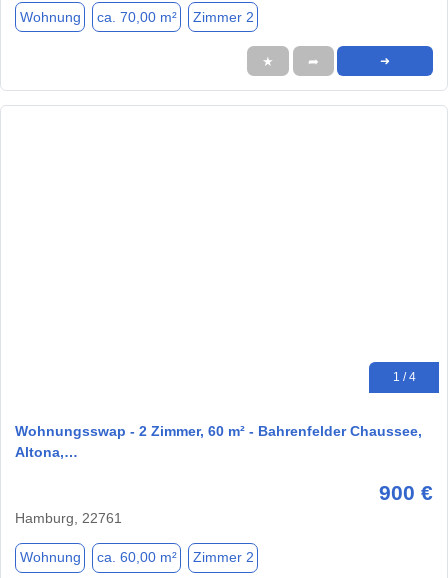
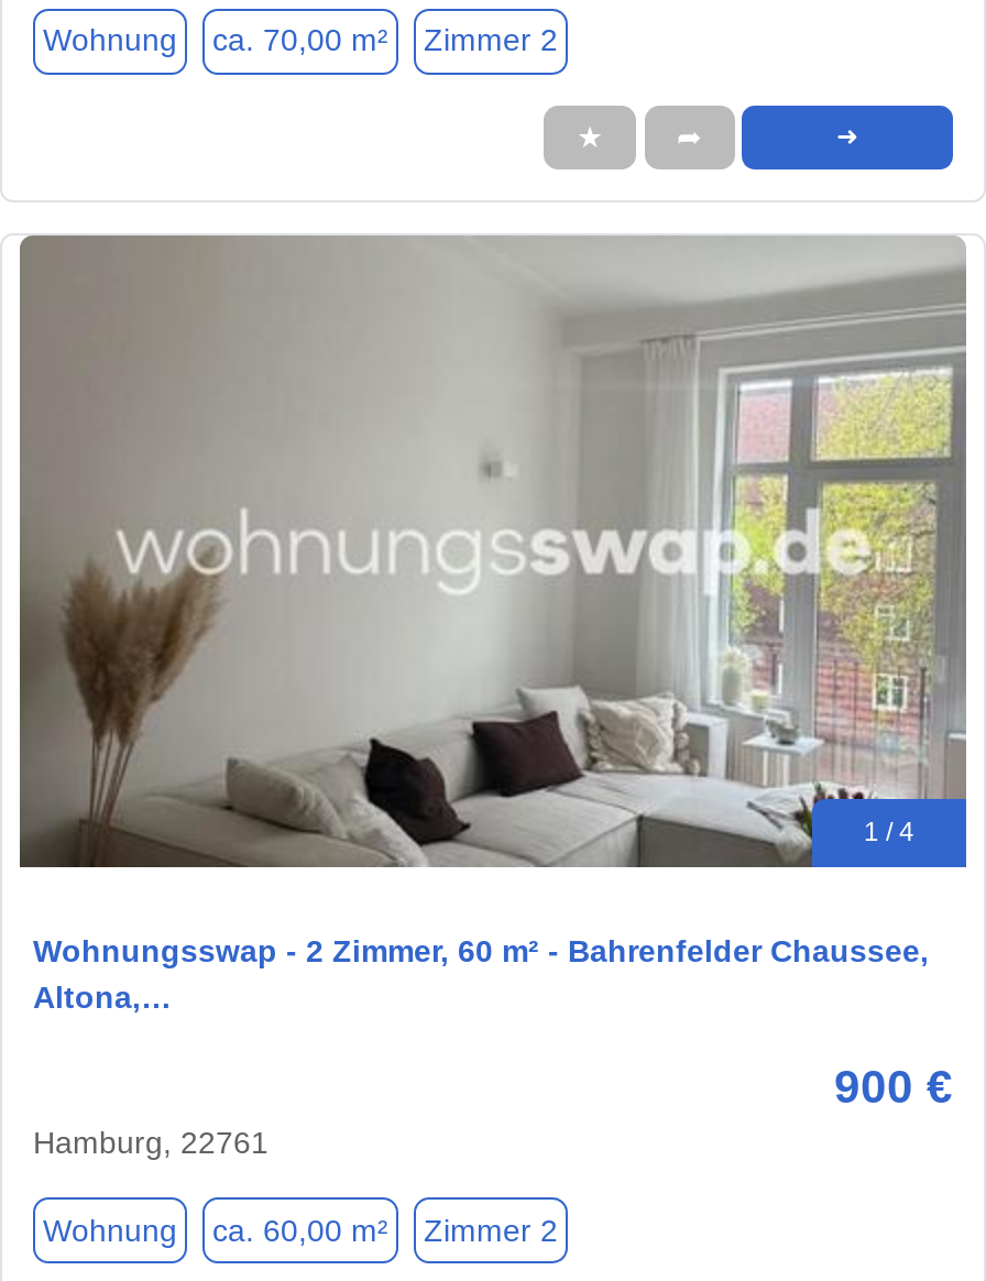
+ [image]
